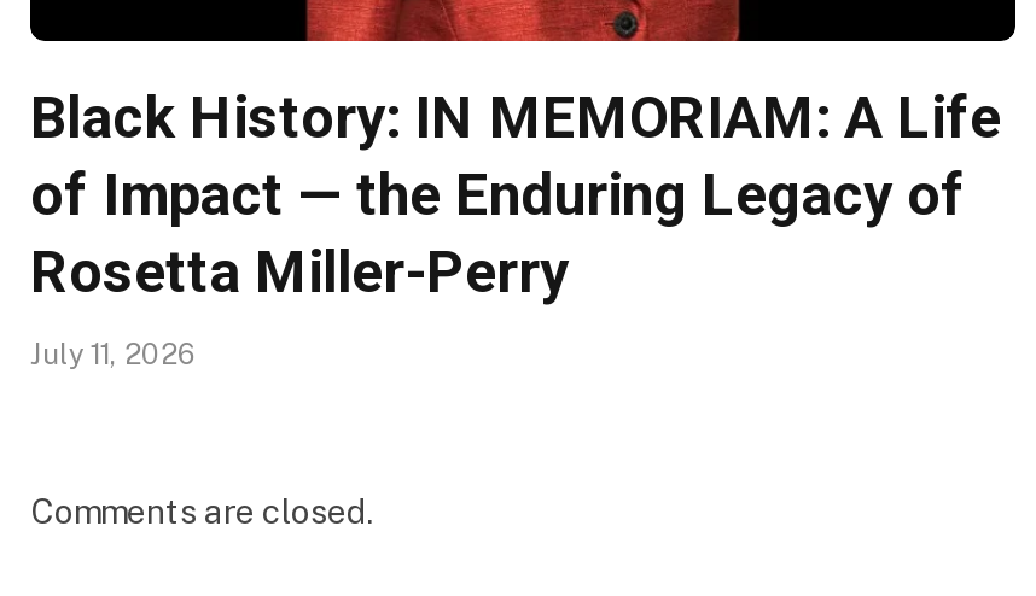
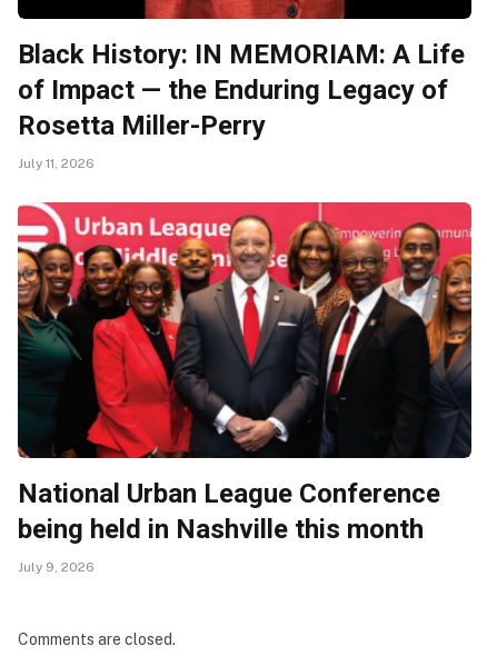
+ [image]
+ National Urban League Conference
+ being held in Nashville this month
+ July 9, 2026
